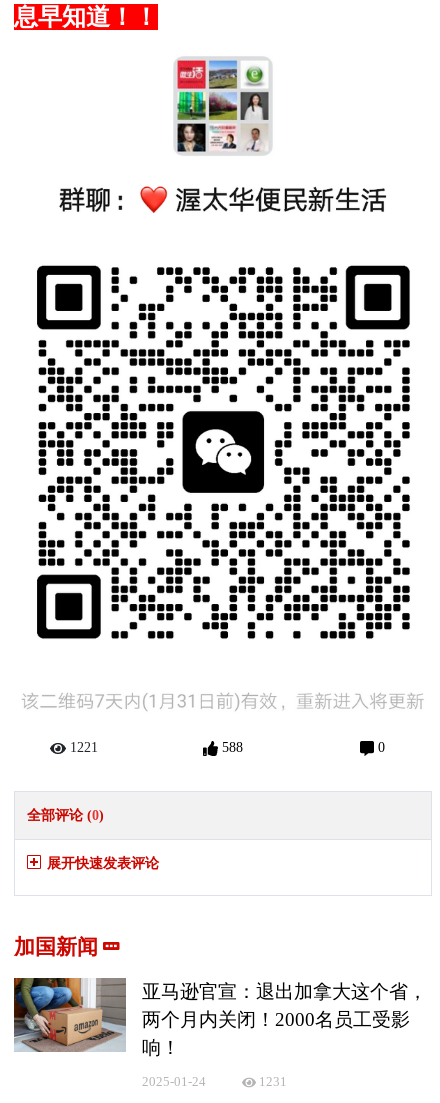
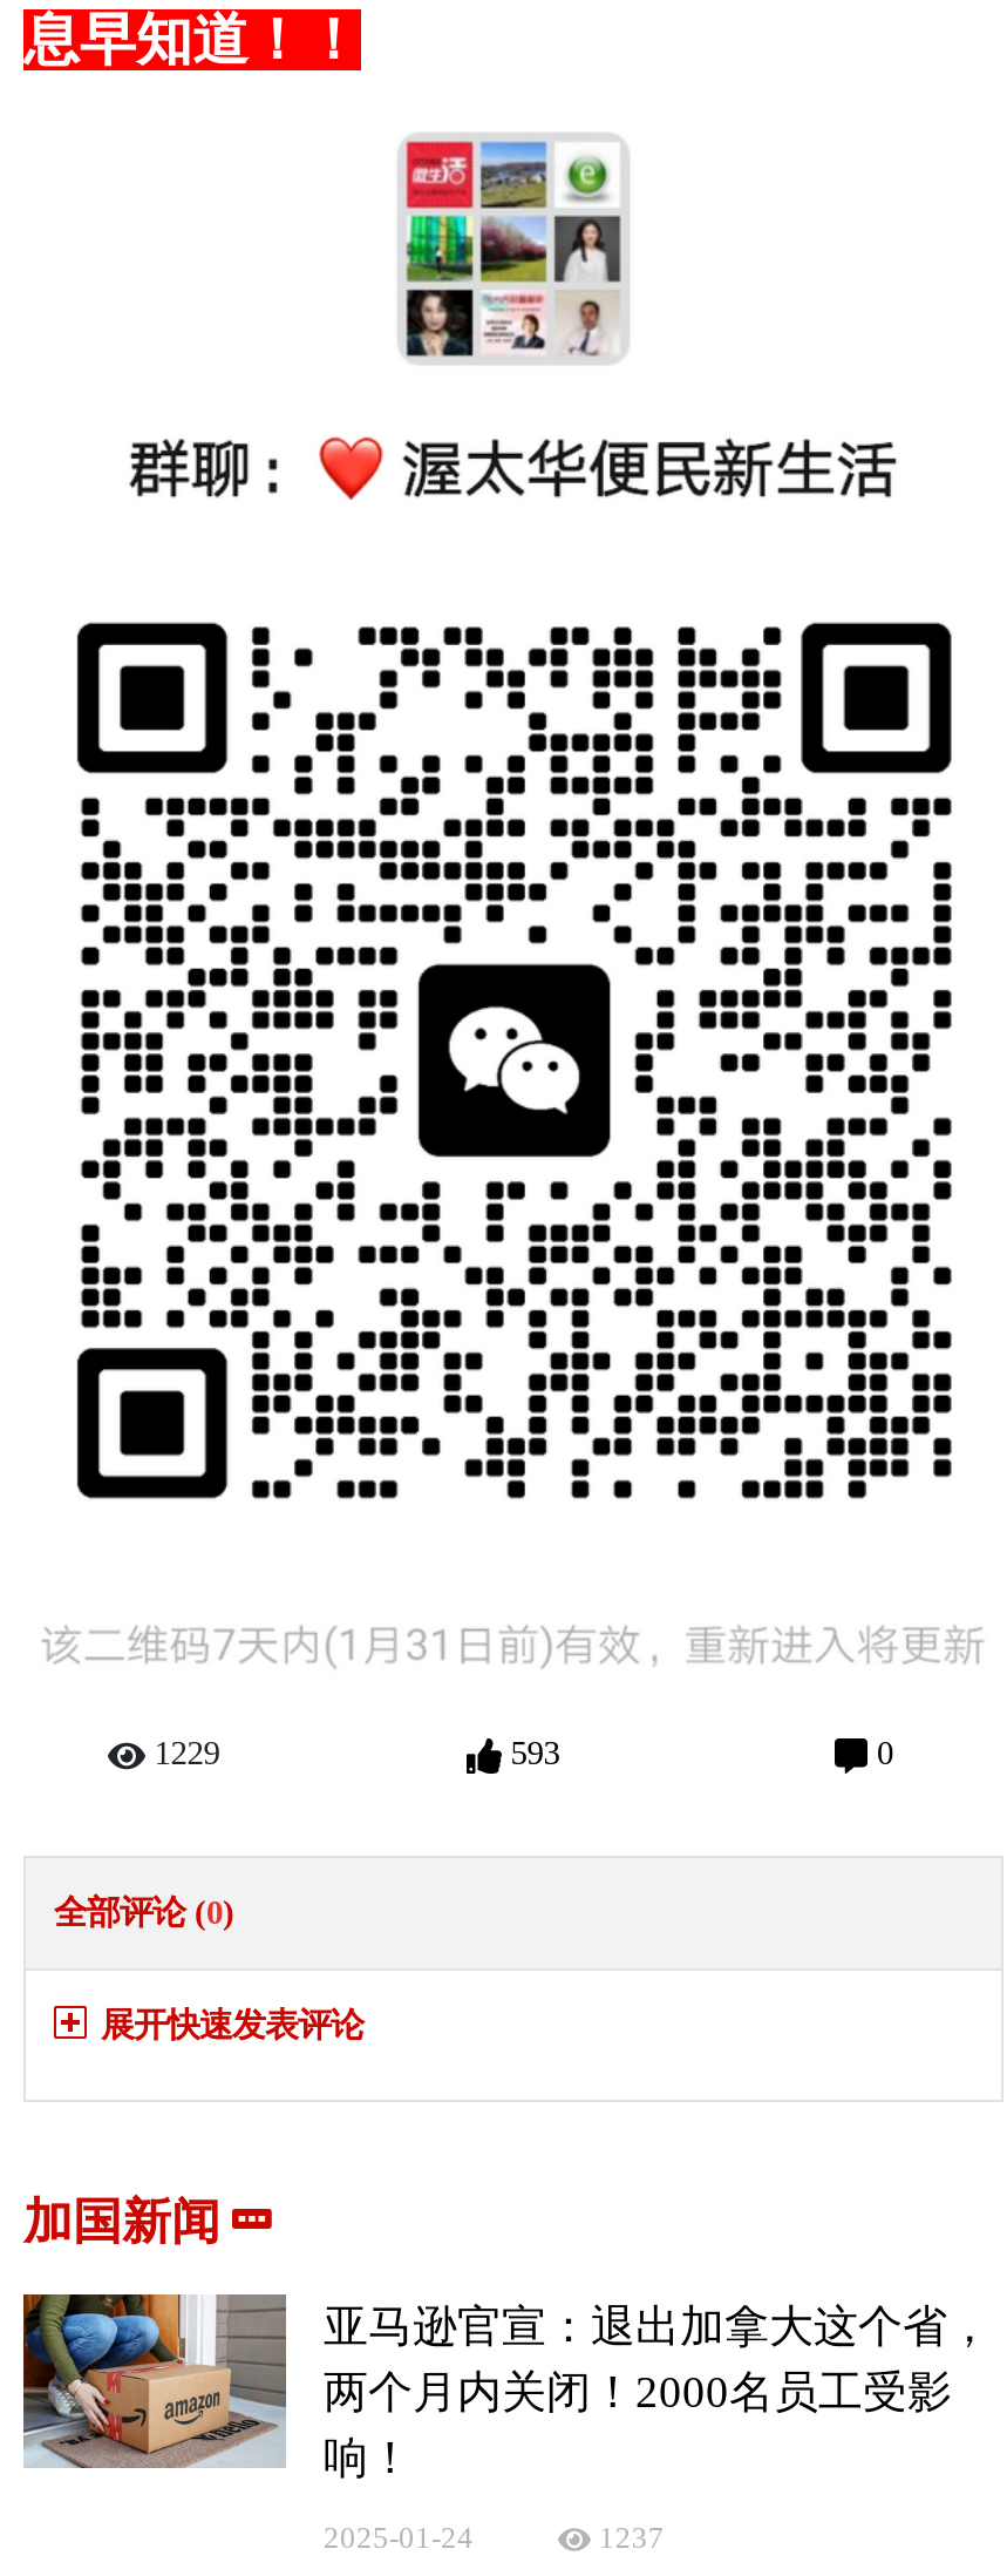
- 1221
+ 1229

- 588
+ 593

- 1231
+ 1237
